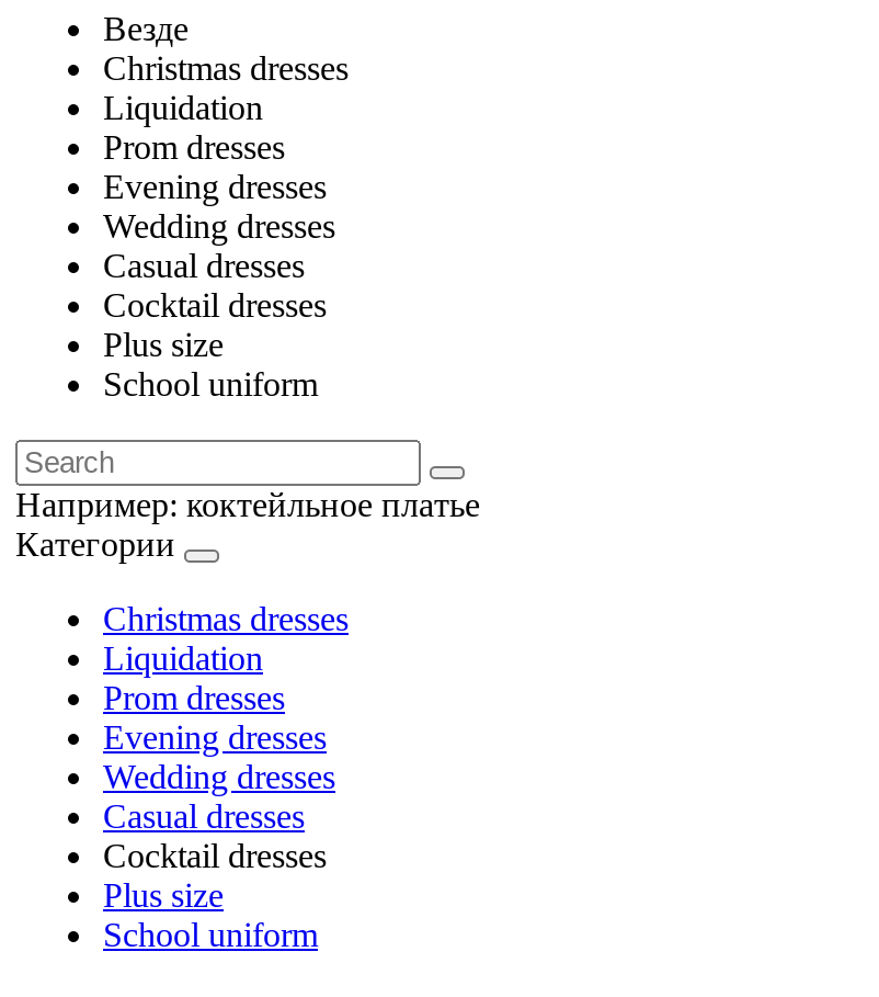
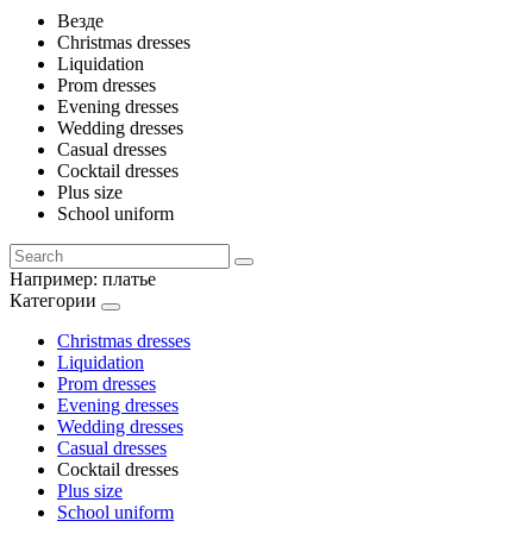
- Например:коктейльное платье
+ Например:платье
